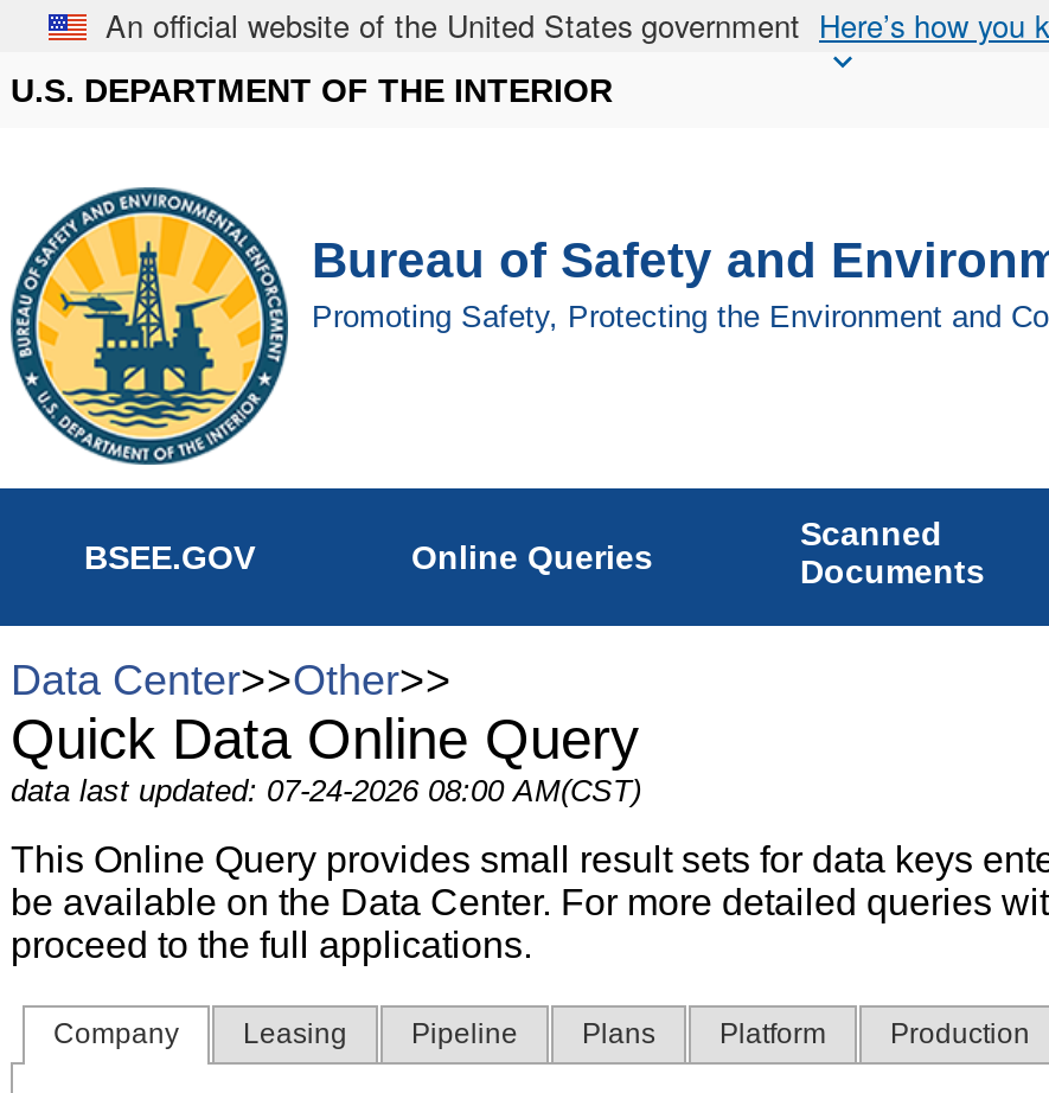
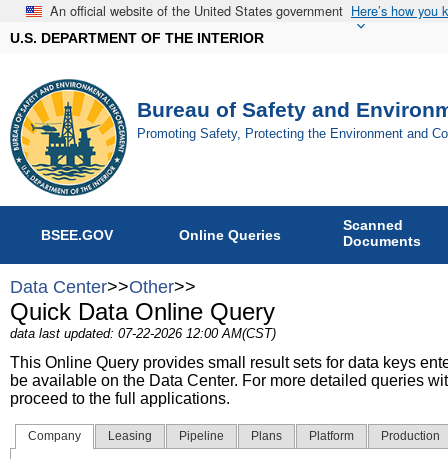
- data last updated: 07-24-2026 08:00 AM(CST)
+ data last updated: 07-22-2026 12:00 AM(CST)
